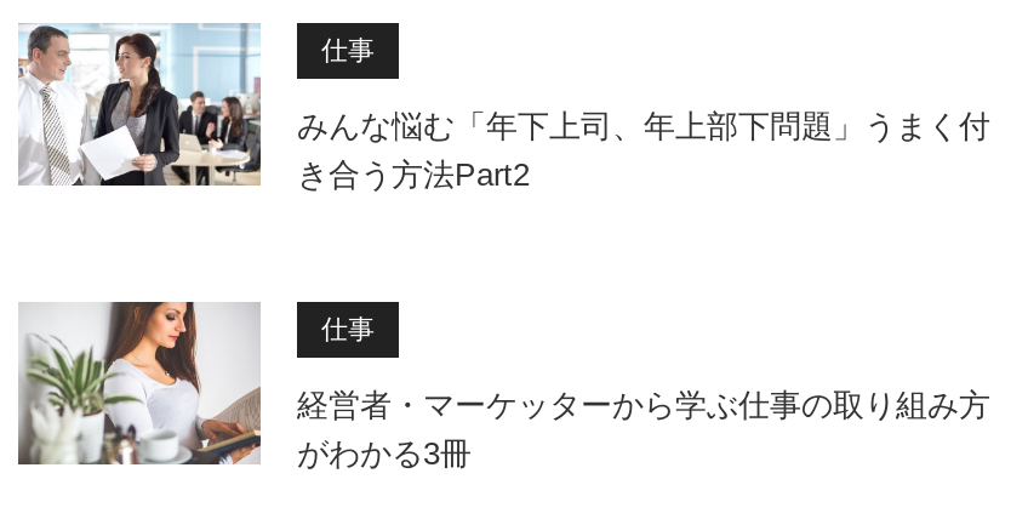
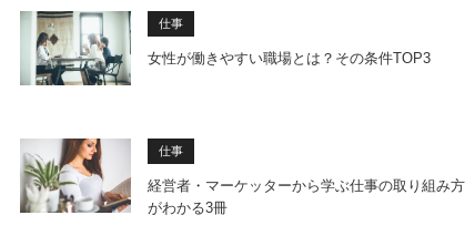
- [image]
- みんな悩む「年下上司、年上部下問題」うまく付
- き合う方法Part2
+ [image]
+ 女性が働きやすい職場とは？その条件TOP3
